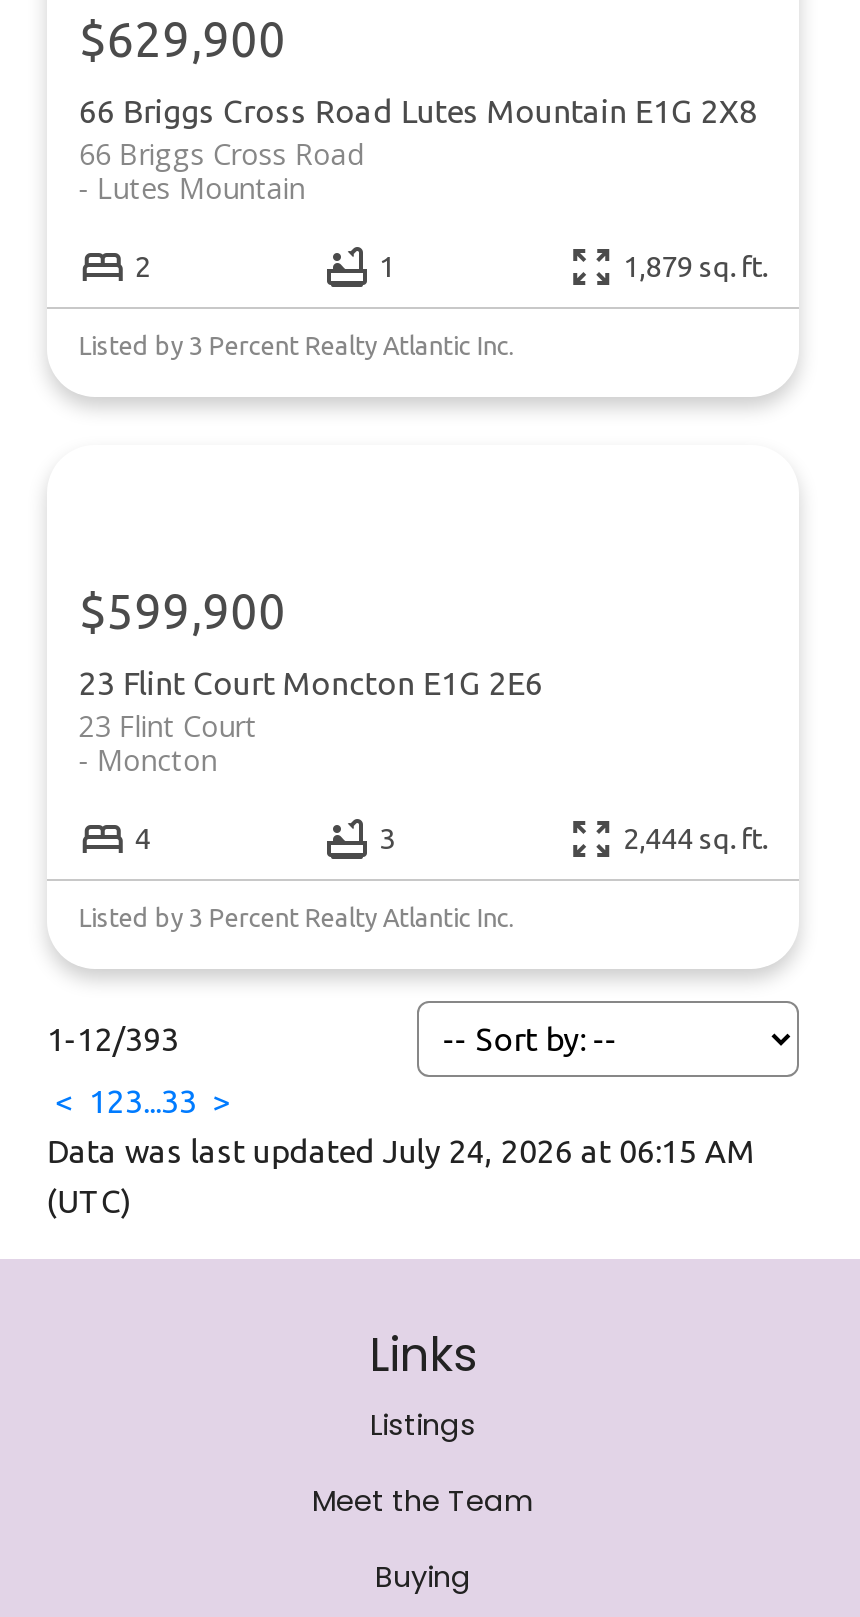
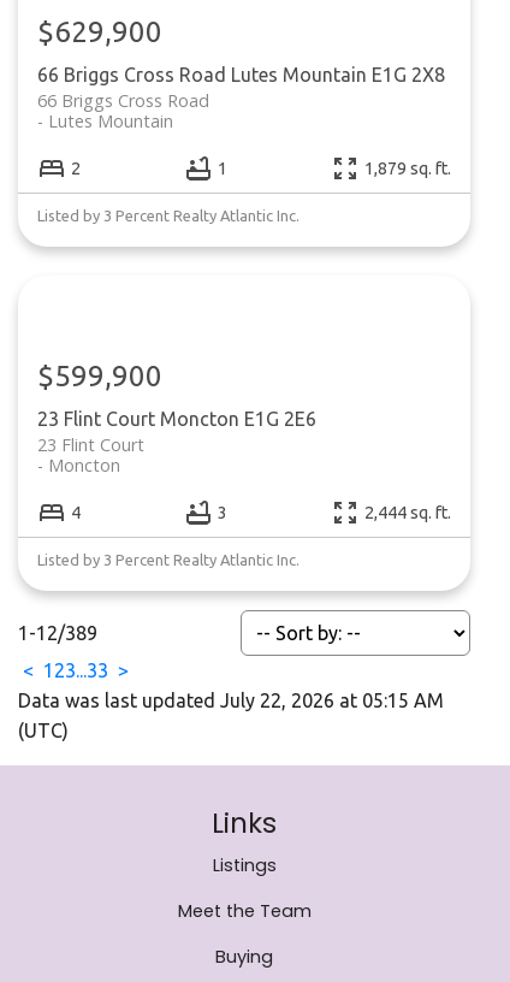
- 1-12/393
+ 1-12/389

- Data was last updated July 24, 2026 at 06:15 AM
+ Data was last updated July 22, 2026 at 05:15 AM
